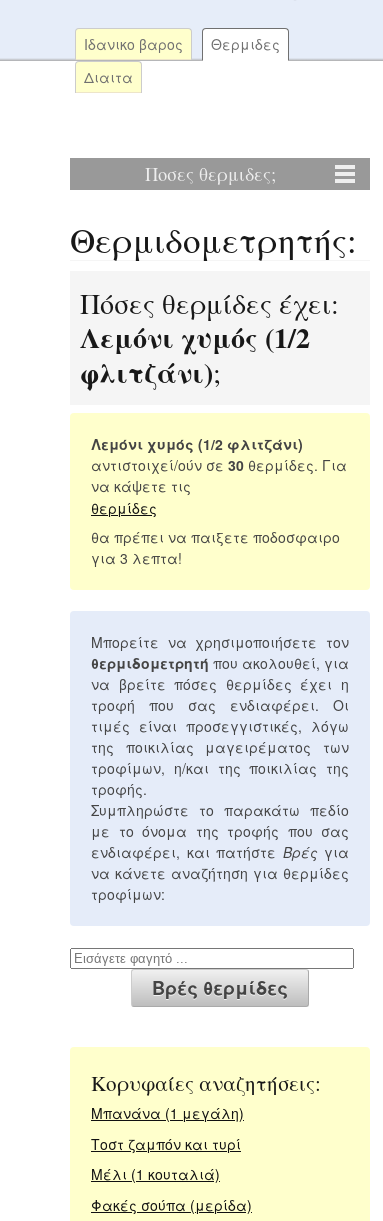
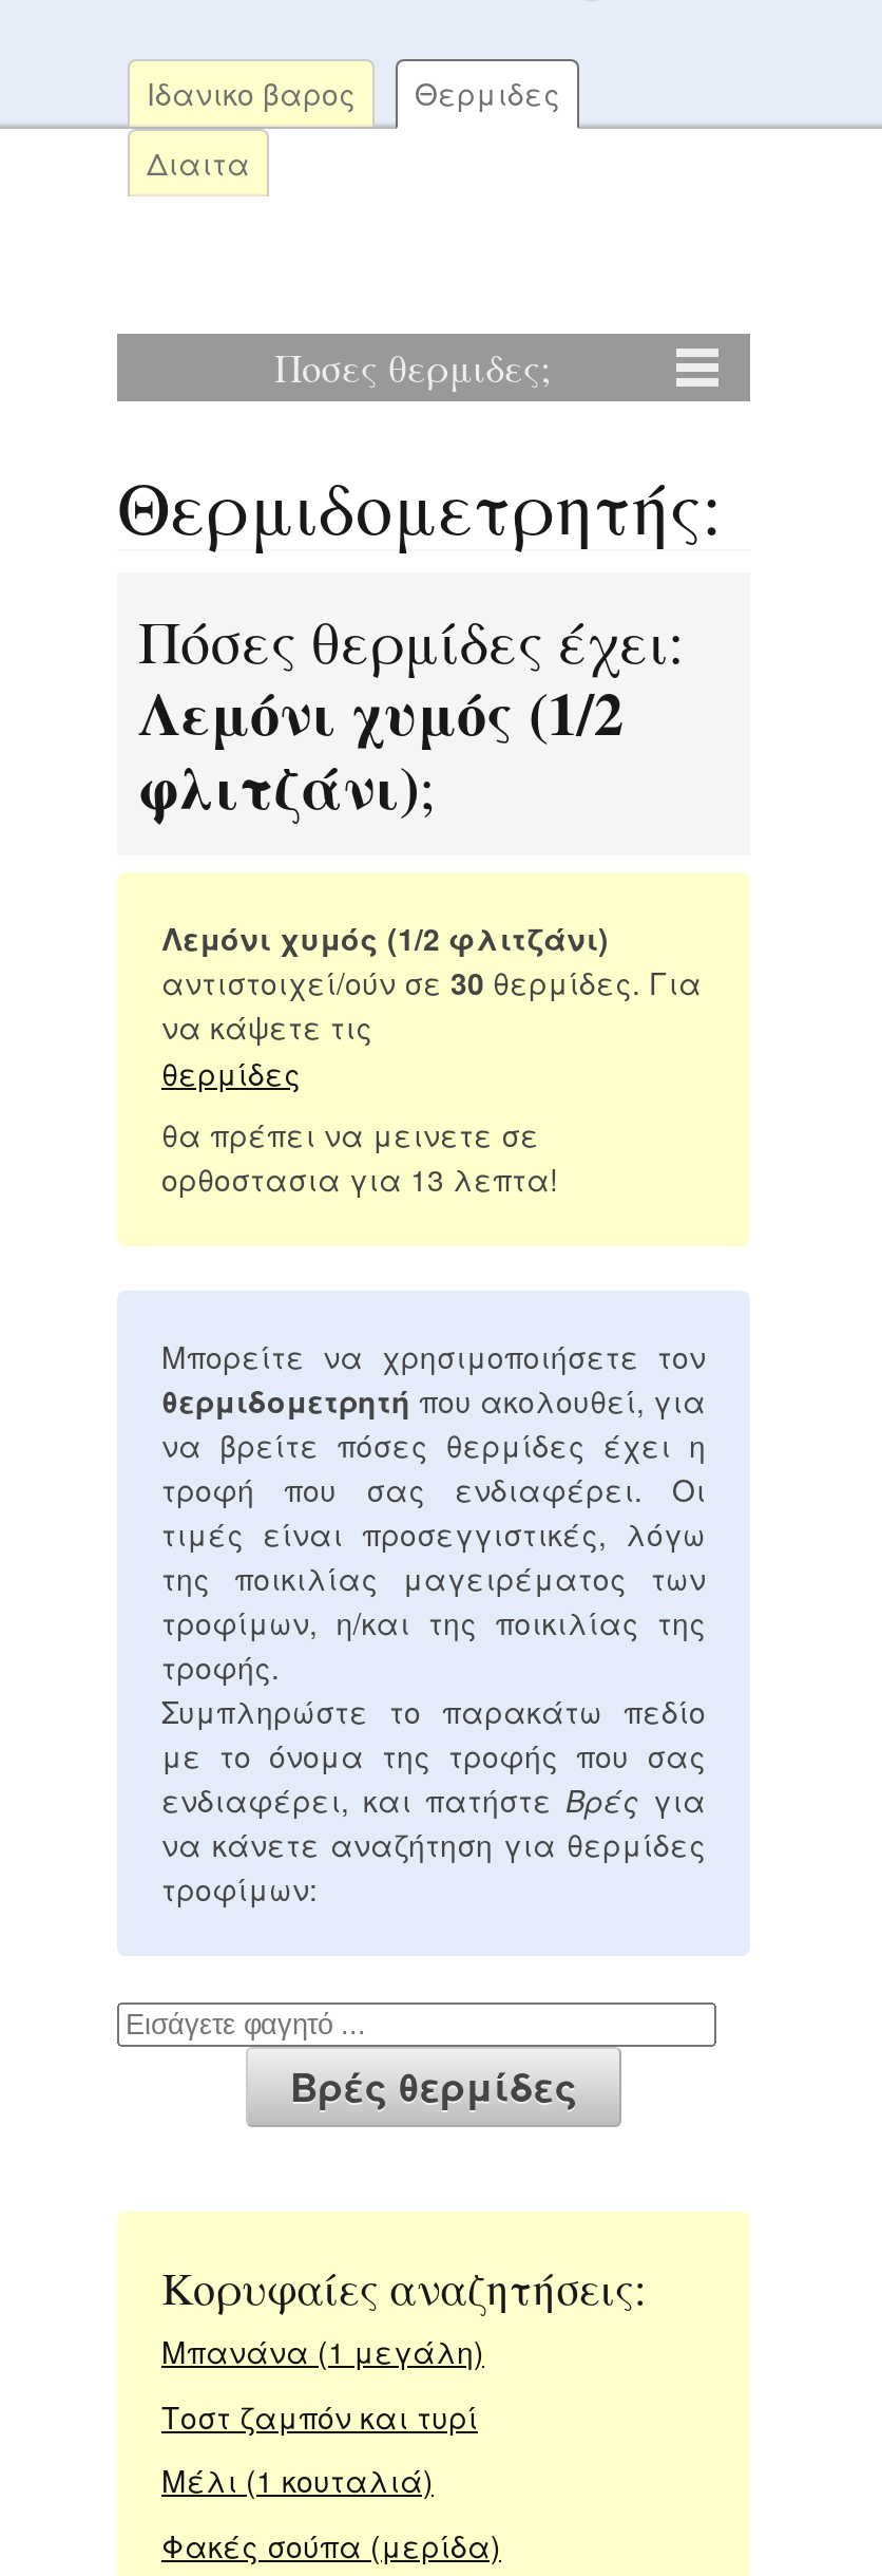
- θα πρέπει να παιξετε ποδοσφαιρο
- για 3 λεπτα!
+ θα πρέπει να μεινετε σε
+ ορθοστασια για 13 λεπτα!
